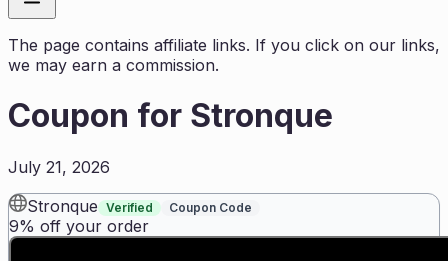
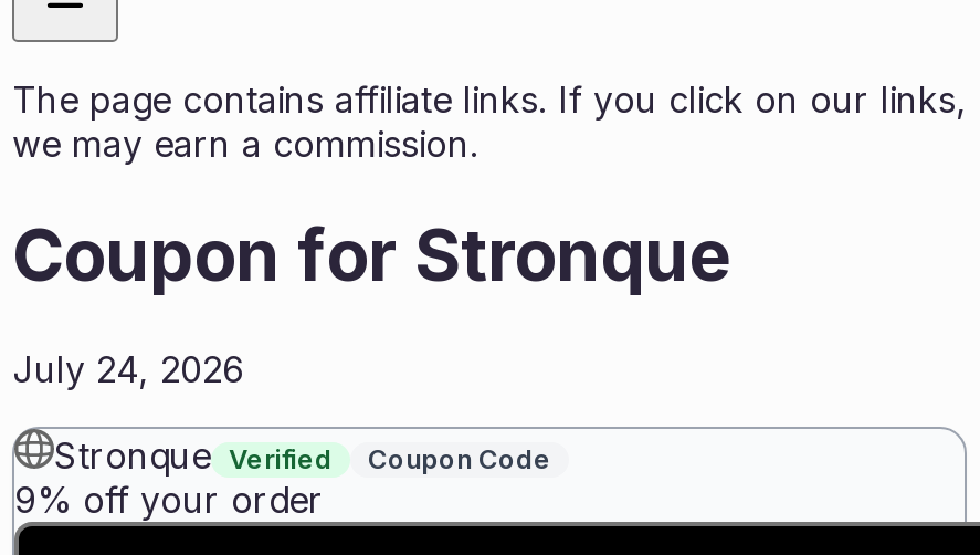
- July 21, 2026
+ July 24, 2026
